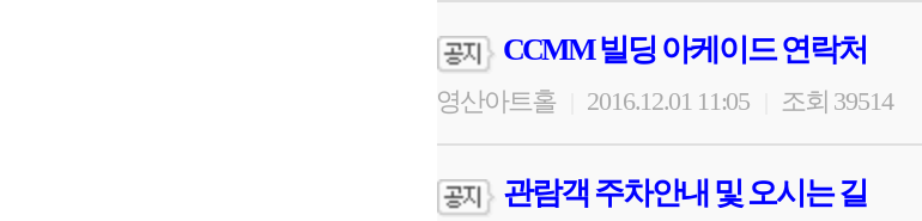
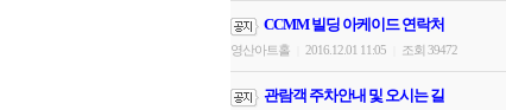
- 영산아트홀 2016.12.01 11:05 조회 39514
+ 영산아트홀 2016.12.01 11:05 조회 39472
